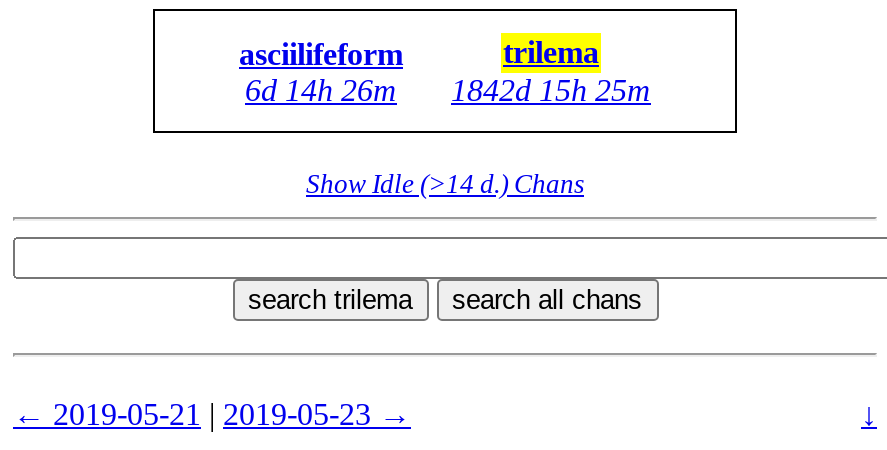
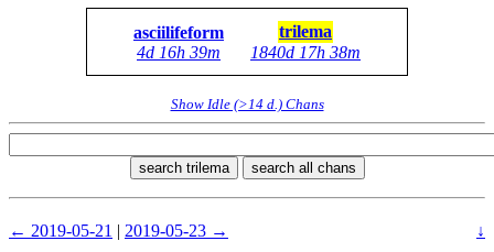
- 6d 14h 26m
+ 4d 16h 39m

- 1842d 15h 25m
+ 1840d 17h 38m
